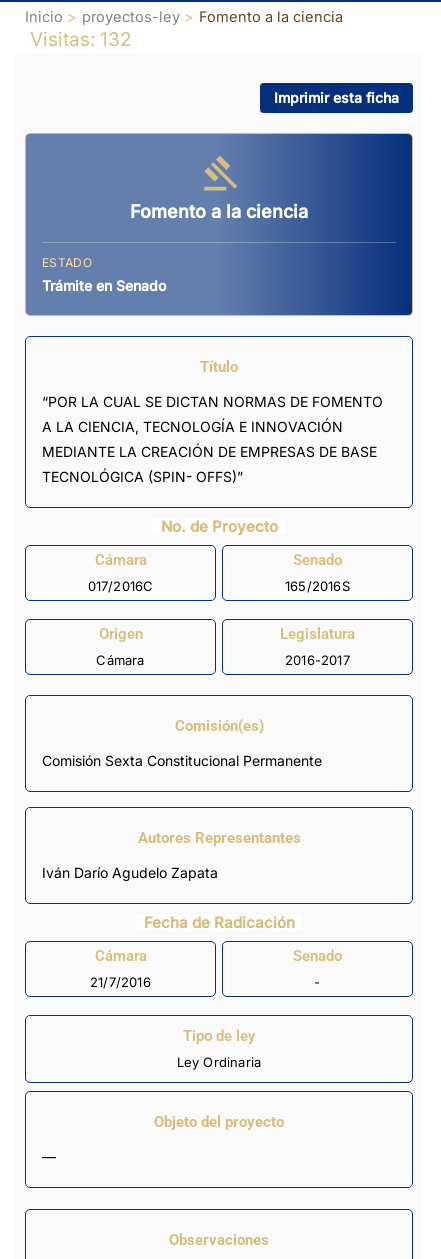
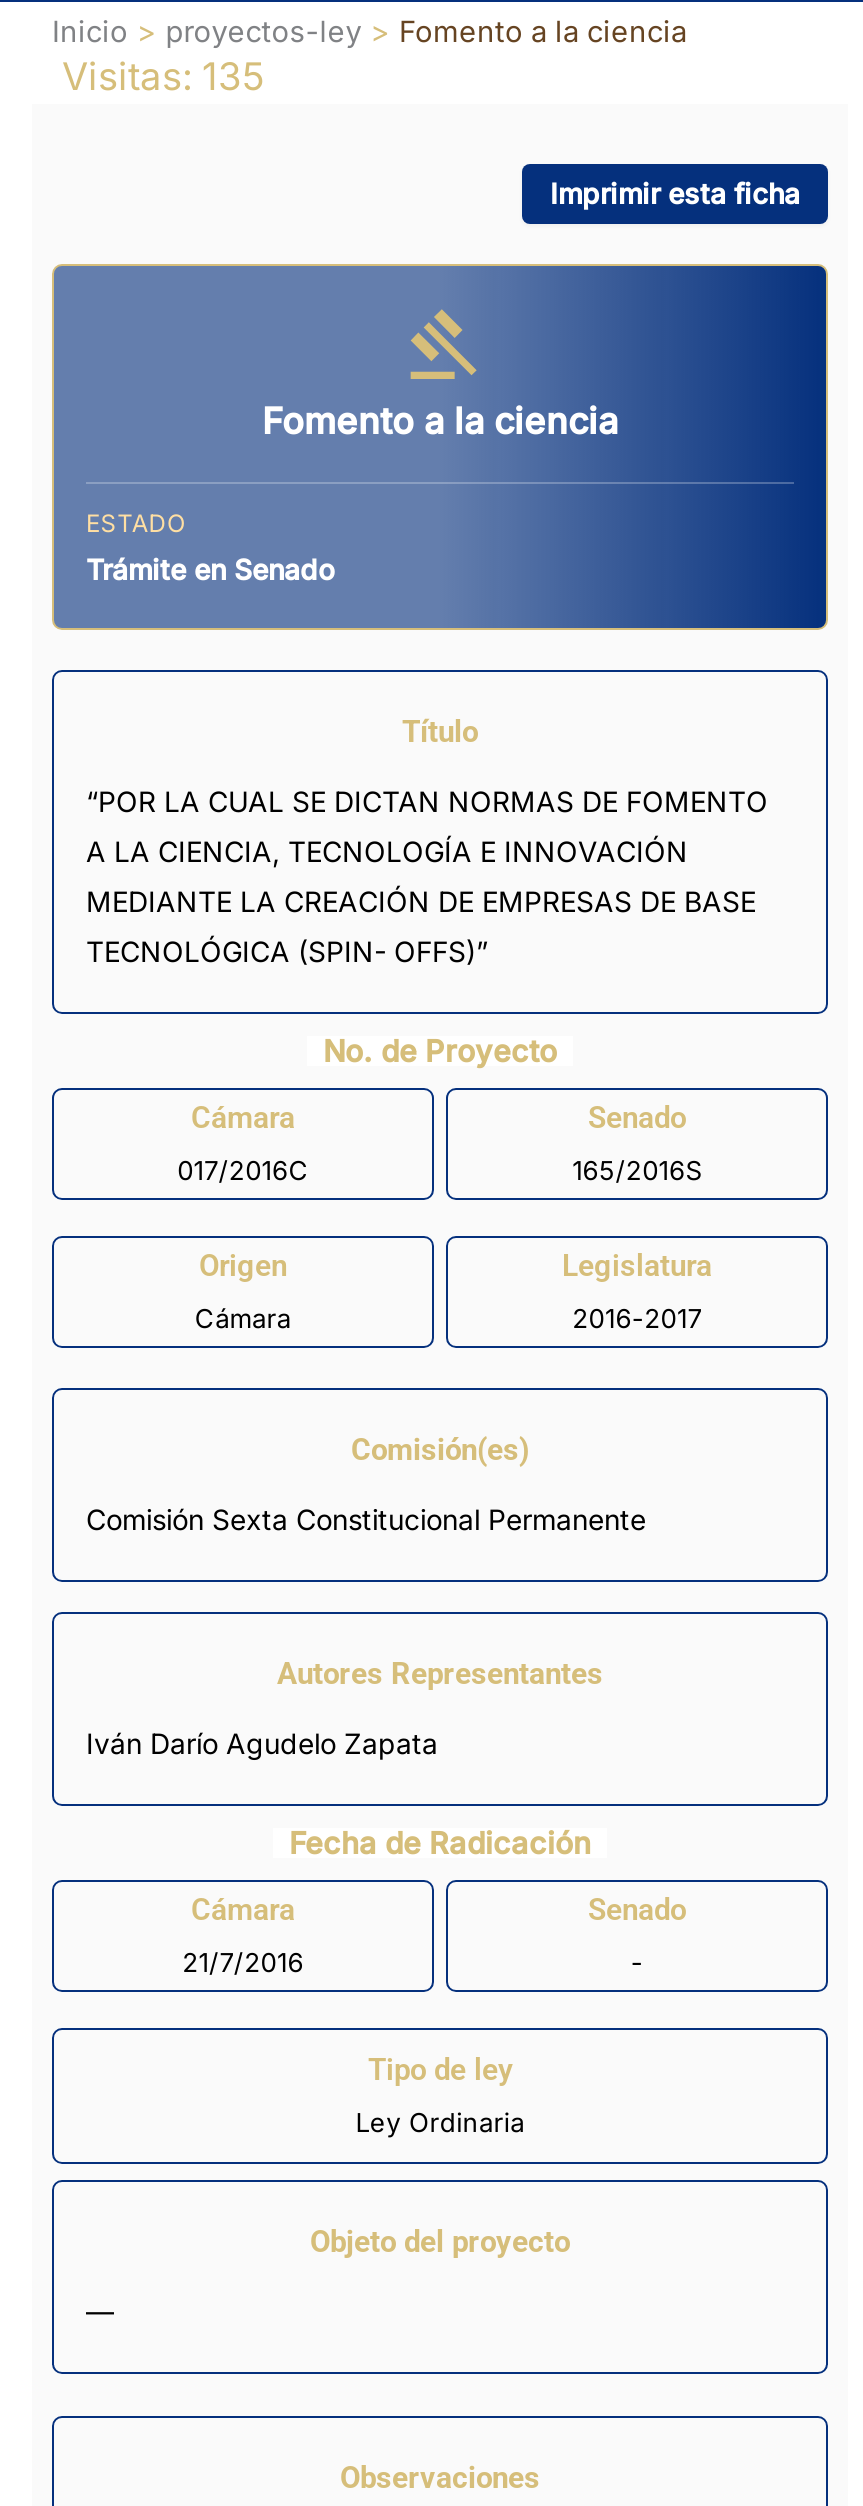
- Visitas: 132
+ Visitas: 135
